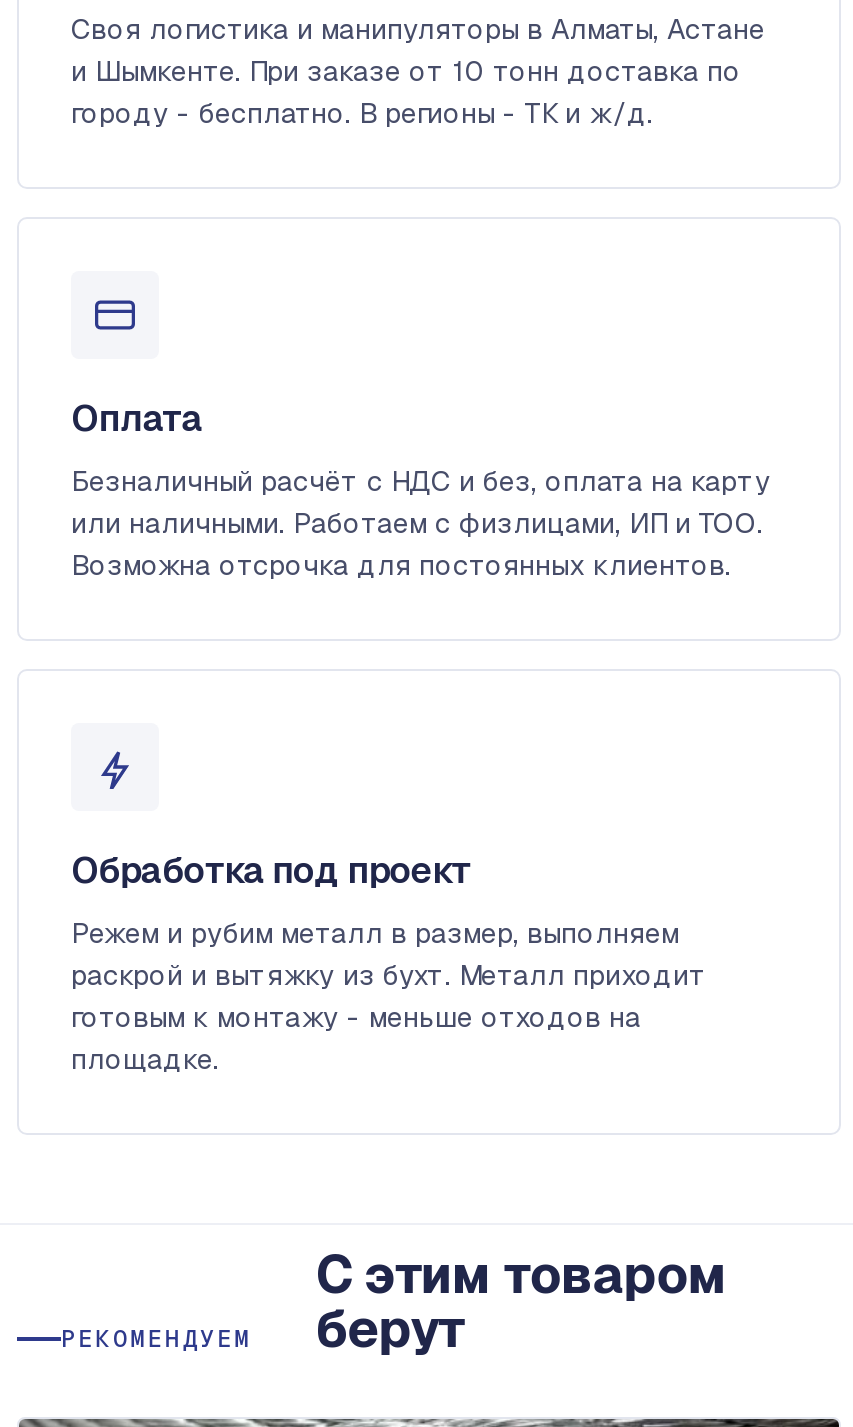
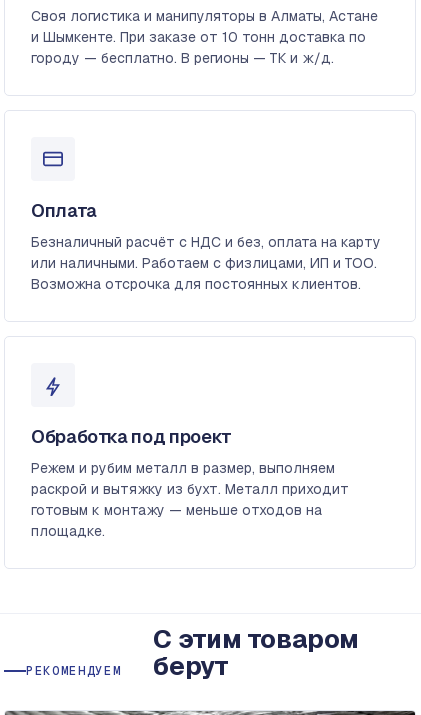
- городу - бесплатно. В регионы - ТК и ж/д.
+ городу — бесплатно. В регионы — ТК и ж/д.

- готовым к монтажу - меньше отходов на
+ готовым к монтажу — меньше отходов на
